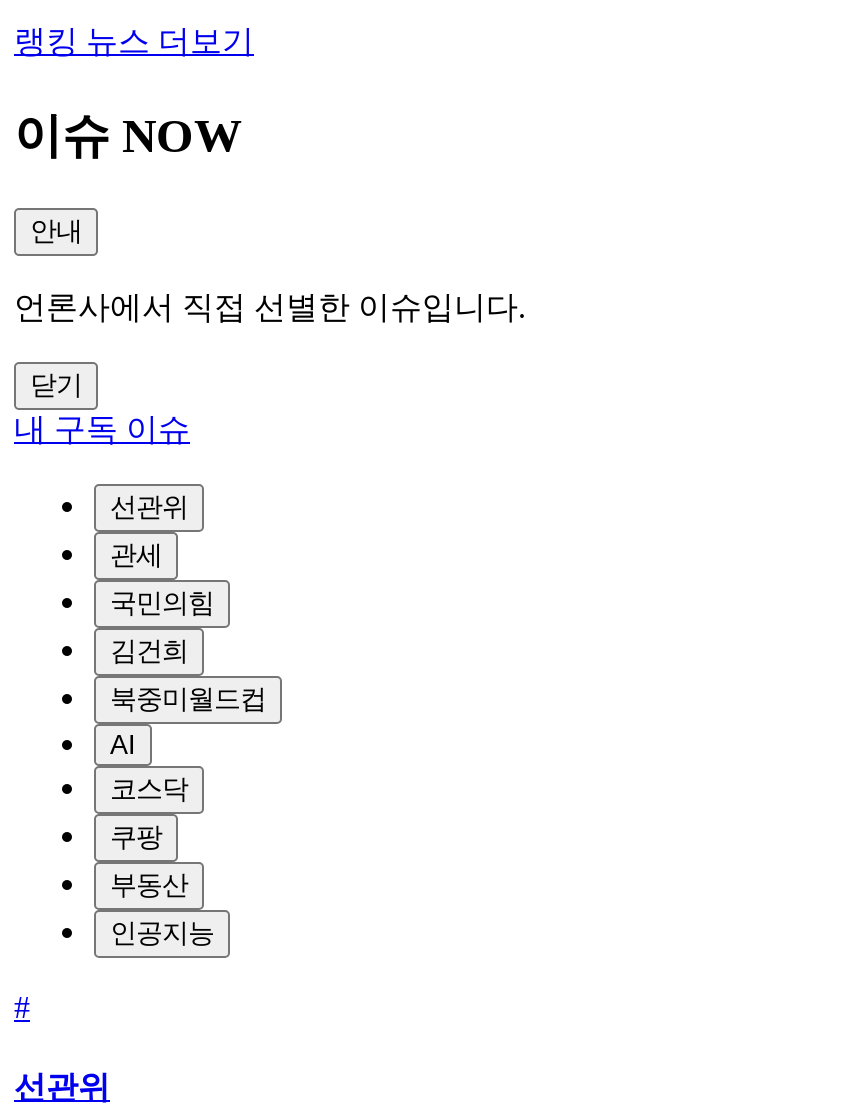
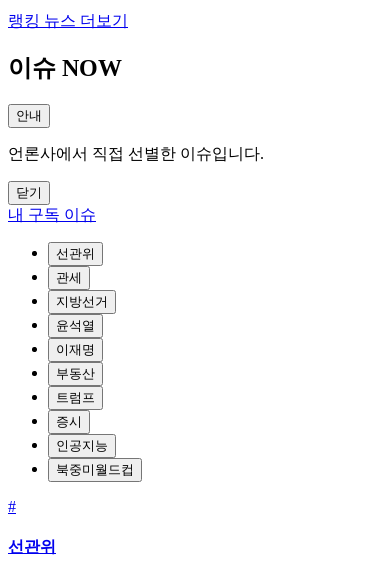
- 국민의힘
- 김건희
- AI
- 코스닥
- 쿠팡
+ 지방선거
+ 윤석열
+ 이재명

moved down: 북중미월드컵

moved up: 부동산

+ 트럼프
+ 증시

moved up: 인공지능
